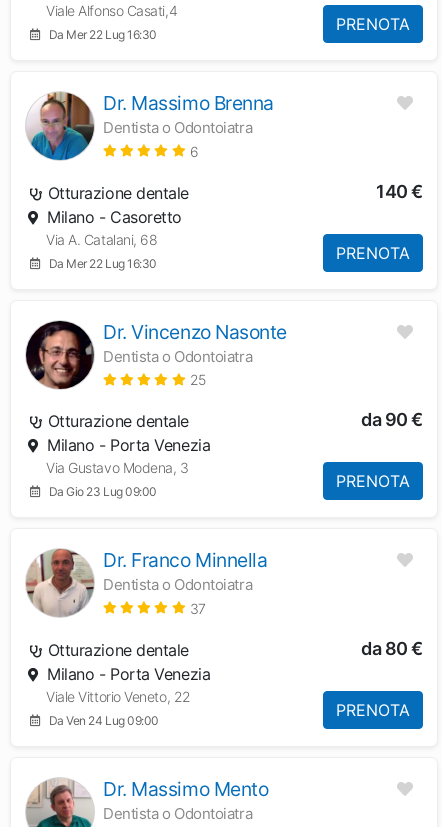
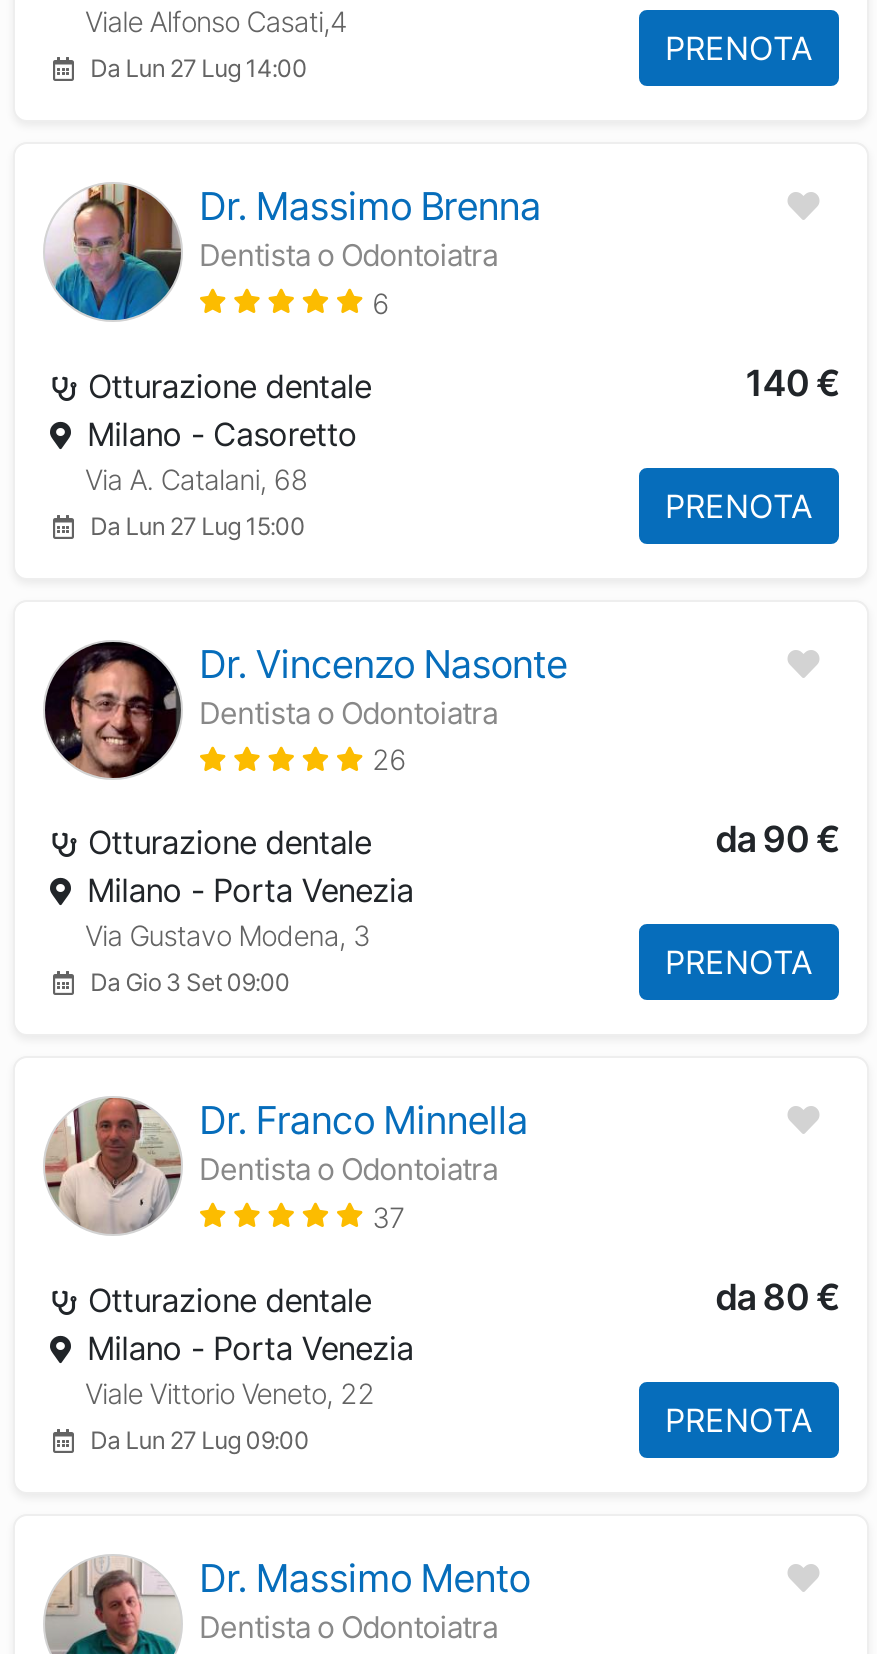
- Da Mer 22 Lug 16:30
+ Da Lun 27 Lug 14:00

- Da Mer 22 Lug 16:30
+ Da Lun 27 Lug 15:00

- 25
+ 26

- Da Gio 23 Lug 09:00
+ Da Gio 3 Set 09:00

- Da Ven 24 Lug 09:00
+ Da Lun 27 Lug 09:00
